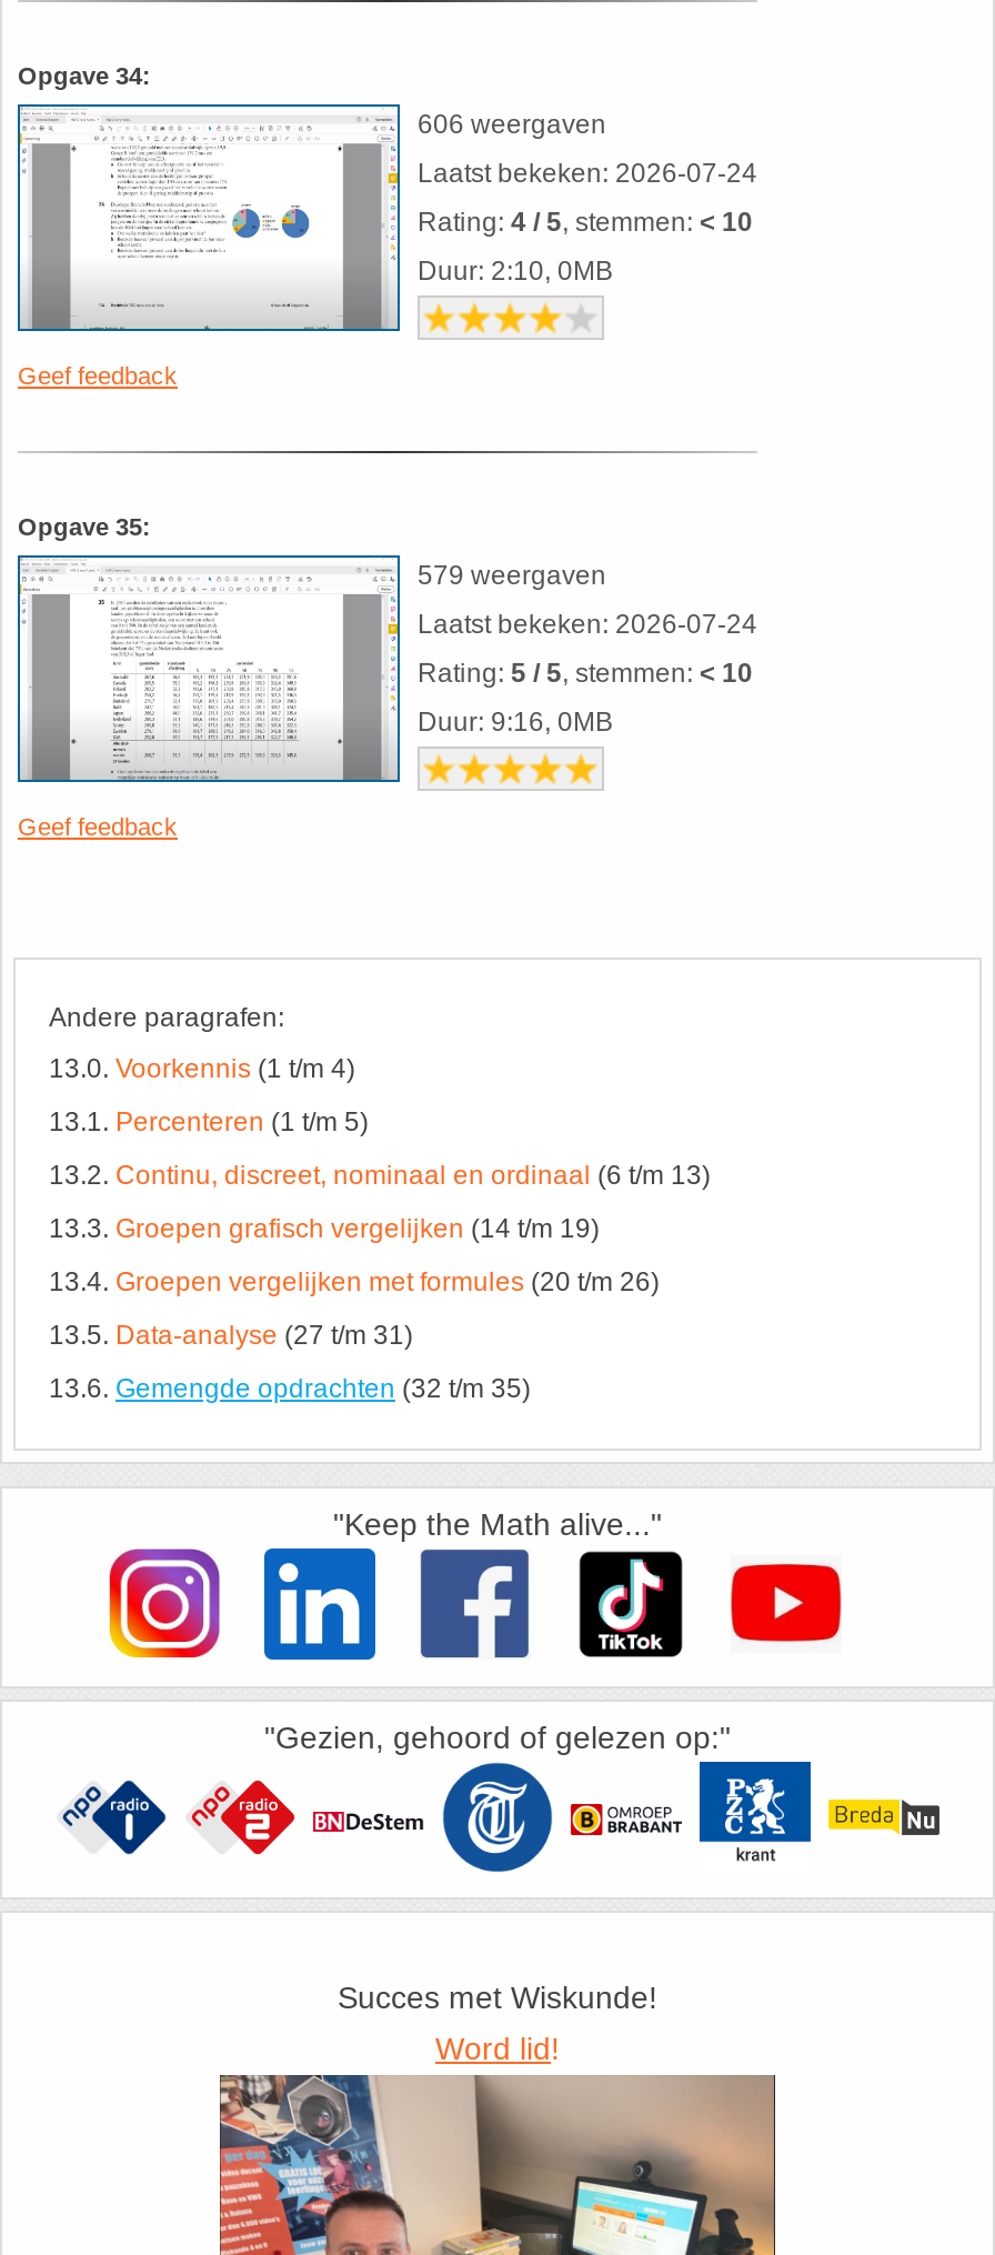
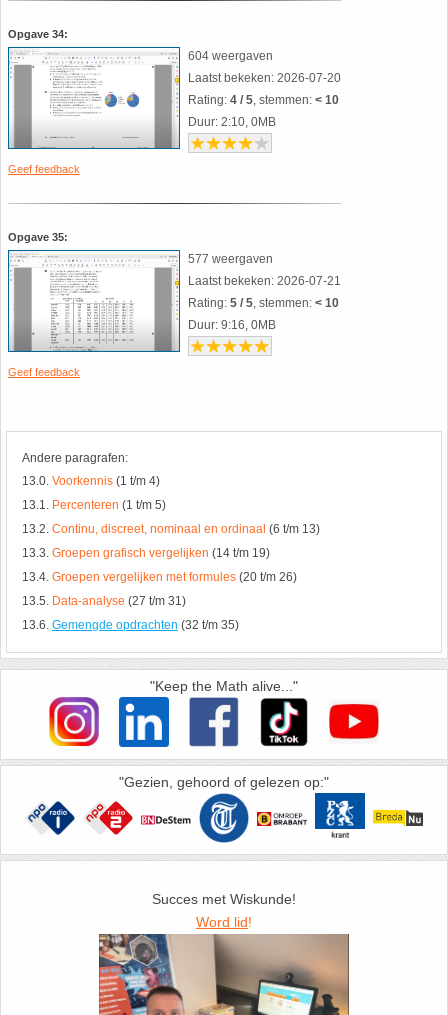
- 606 weergaven
+ 604 weergaven

- Laatst bekeken: 2026-07-24
+ Laatst bekeken: 2026-07-20

- 579 weergaven
+ 577 weergaven

- Laatst bekeken: 2026-07-24
+ Laatst bekeken: 2026-07-21
